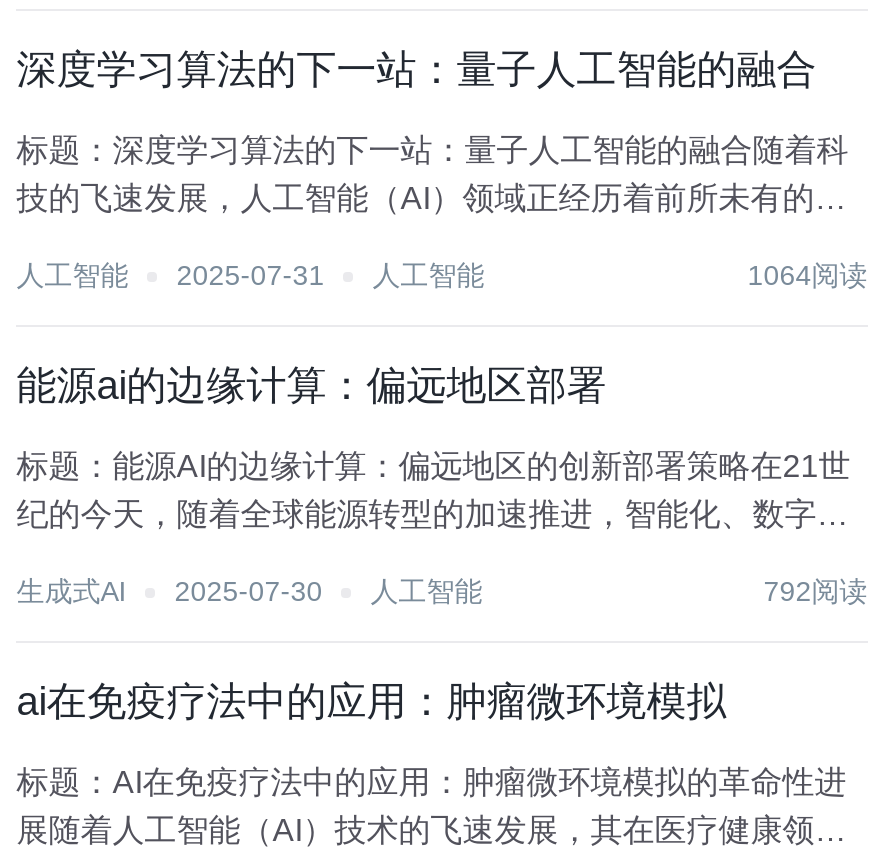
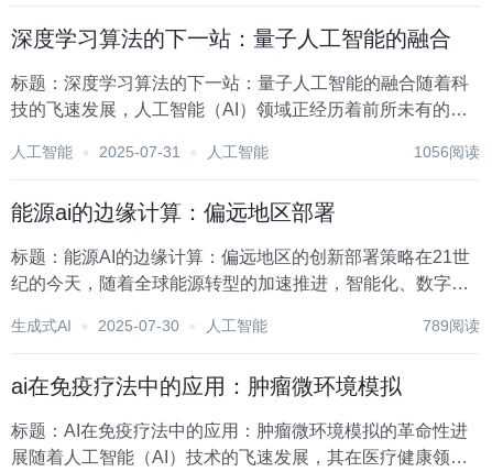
- 1064阅读
+ 1056阅读

- 792阅读
+ 789阅读
